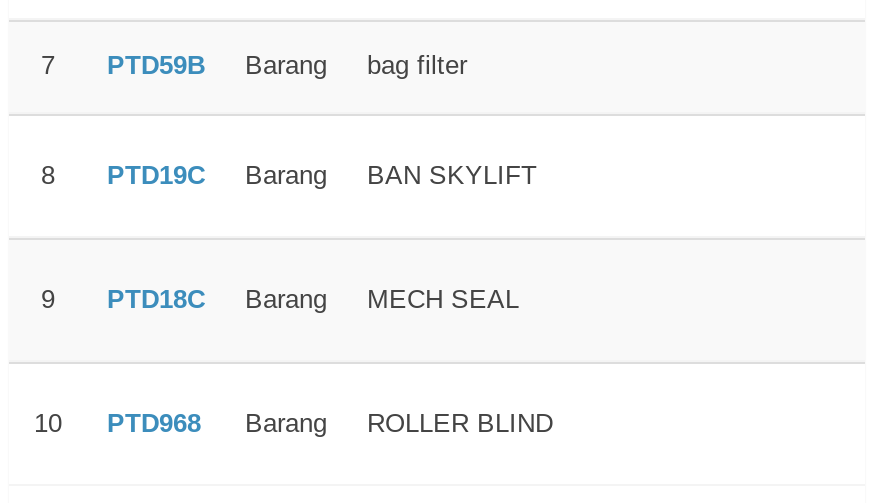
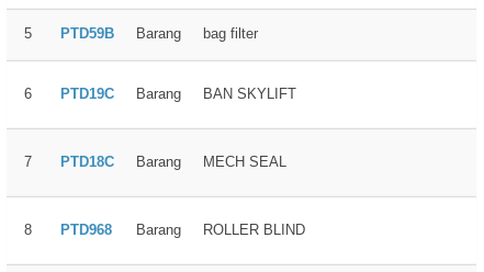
- 7 PTD59B Barang bag filter
+ 5 PTD59B Barang bag filter

- 8 PTD19C Barang BAN SKYLIFT
+ 6 PTD19C Barang BAN SKYLIFT

- 9 PTD18C Barang MECH SEAL
+ 7 PTD18C Barang MECH SEAL

- 10 PTD968 Barang ROLLER BLIND
+ 8 PTD968 Barang ROLLER BLIND
